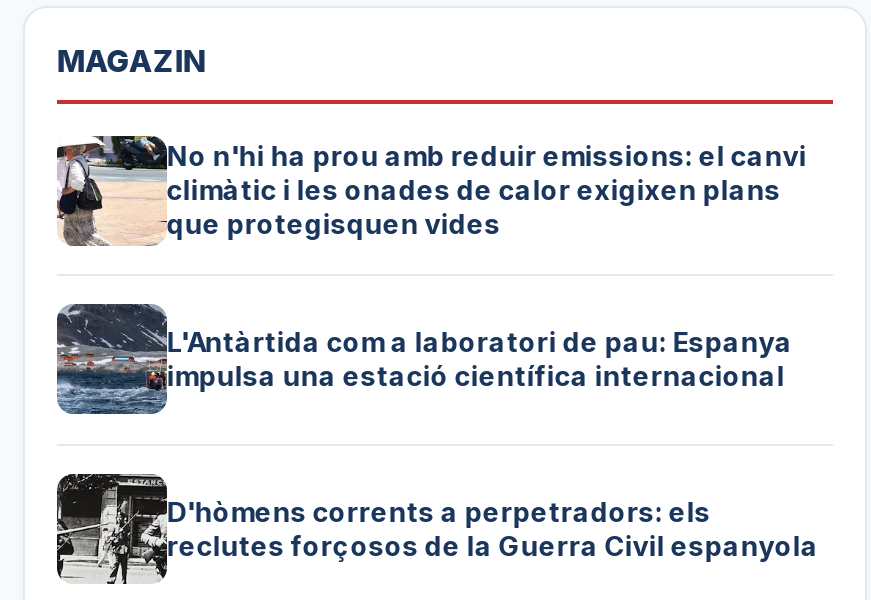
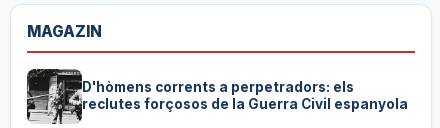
- [image]
- No n'hi ha prou amb reduir emissions: el canvi
- climàtic i les onades de calor exigixen plans
- que protegisquen vides

- [image]
- L'Antàrtida com a laboratori de pau: Espanya
- impulsa una estació científica internacional
